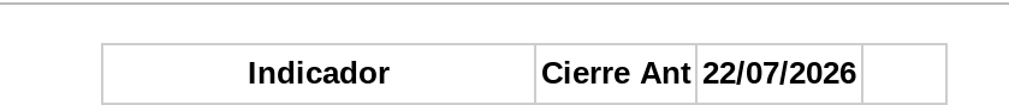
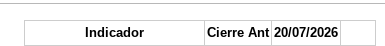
- Cierre Ant 22/07/2026
+ Cierre Ant 20/07/2026
